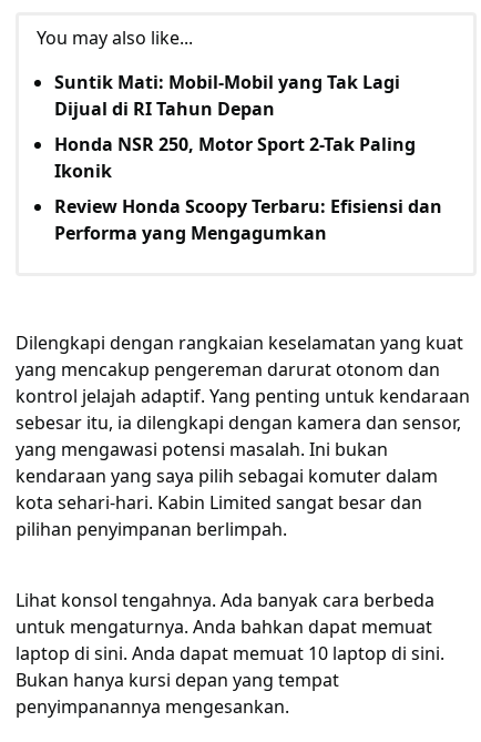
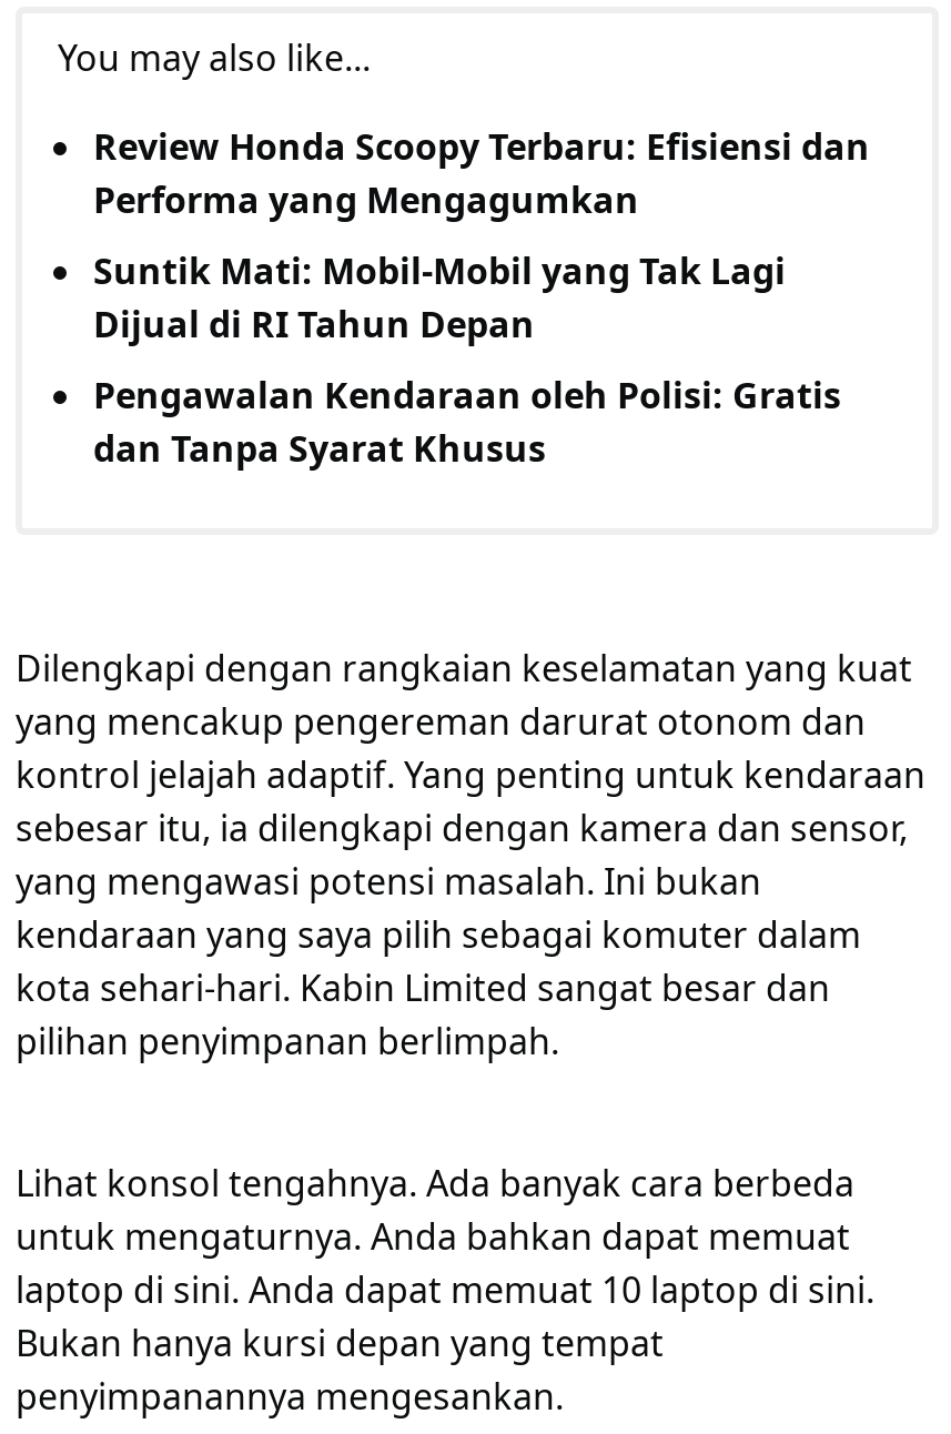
moved down: Suntik Mati: Mobil-Mobil yang Tak Lagi | Dijual di RI Tahun Depan

- Honda NSR 250, Motor Sport 2-Tak Paling
- Ikonik
+ Pengawalan Kendaraan oleh Polisi: Gratis
+ dan Tanpa Syarat Khusus

moved up: Review Honda Scoopy Terbaru: Efisiensi dan | Performa yang Mengagumkan
